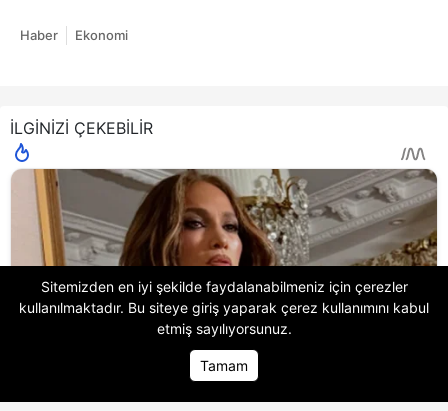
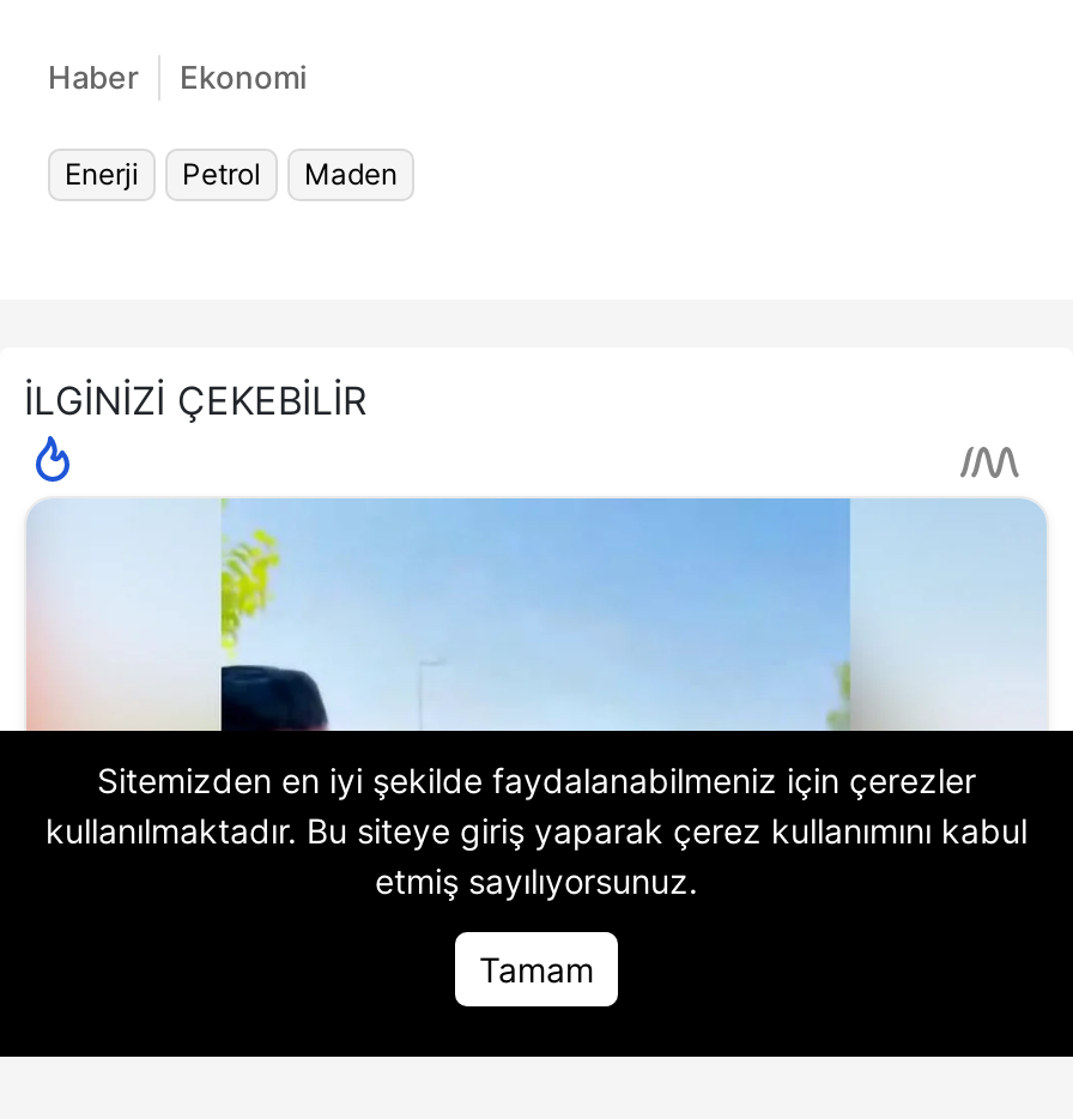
+ Enerji
+ Petrol
+ Maden

- [image]
+ [image]
